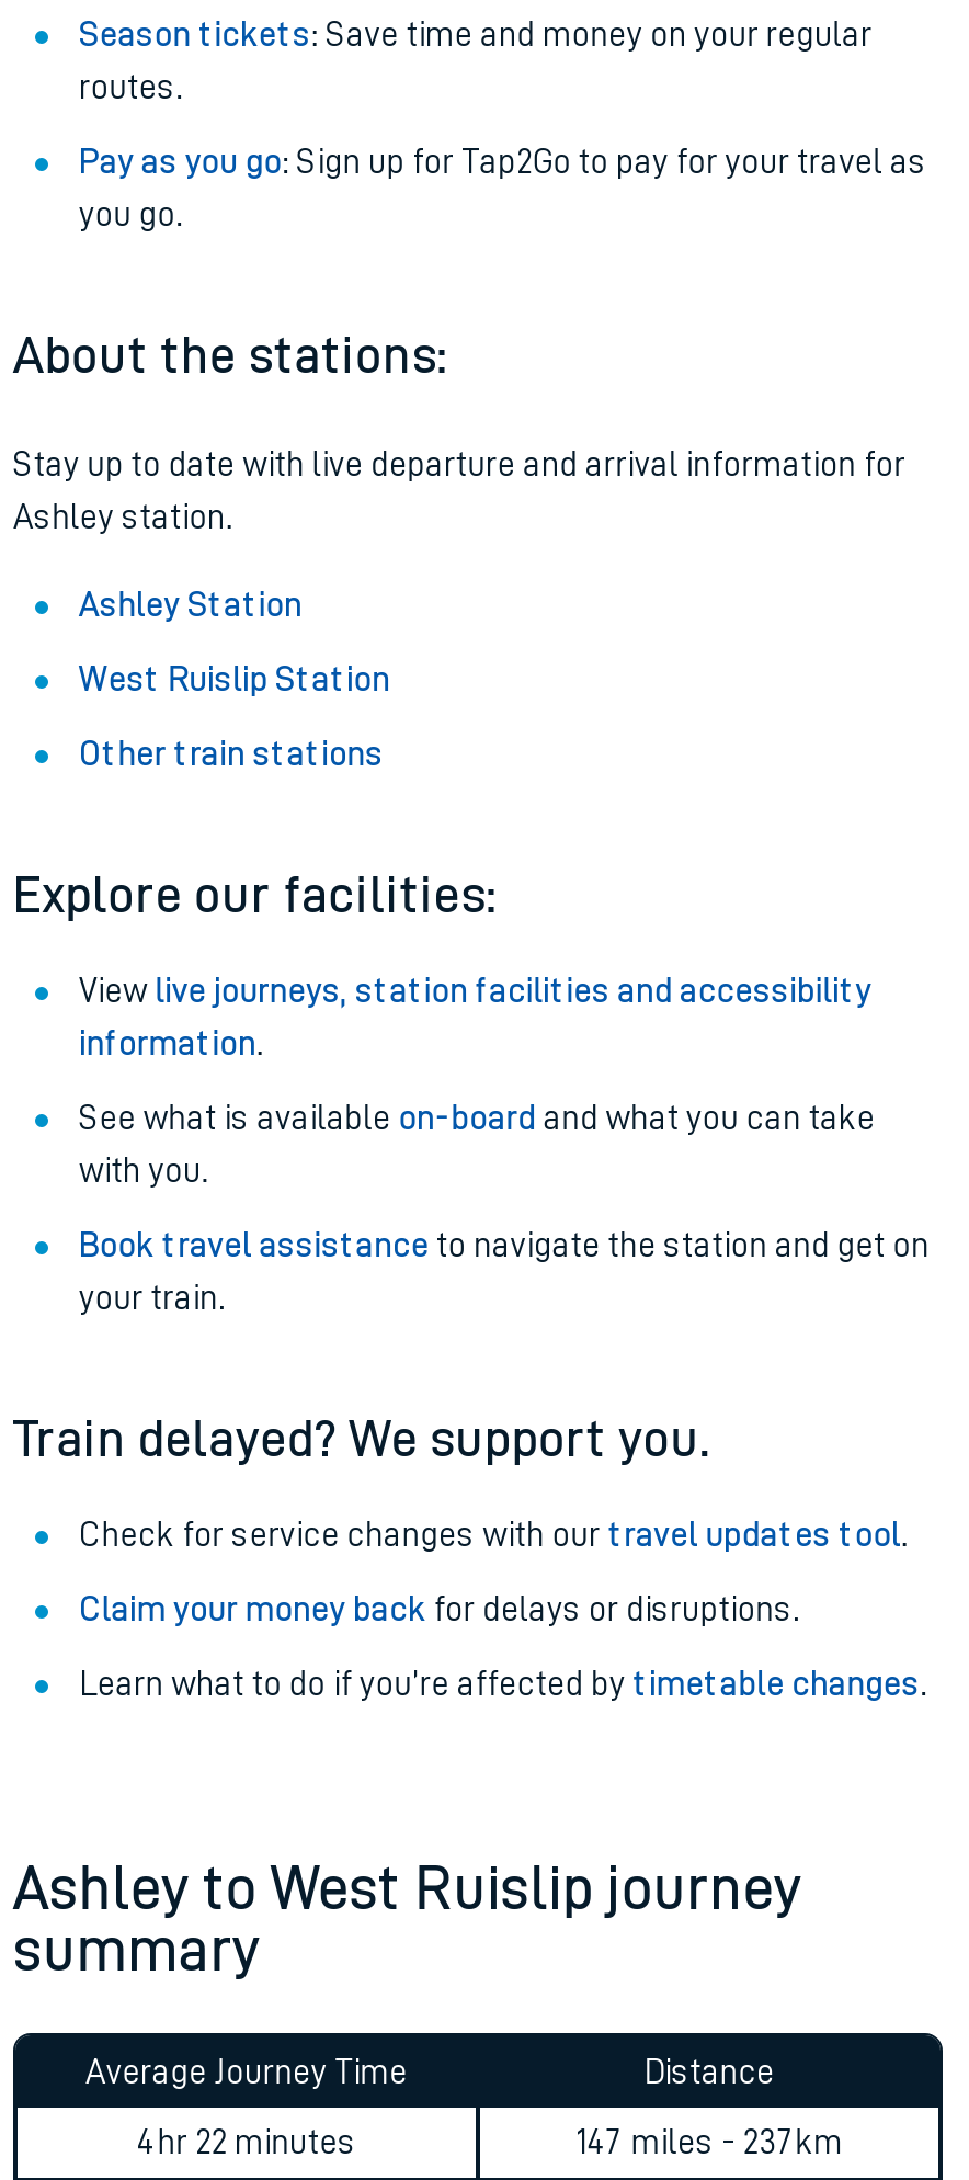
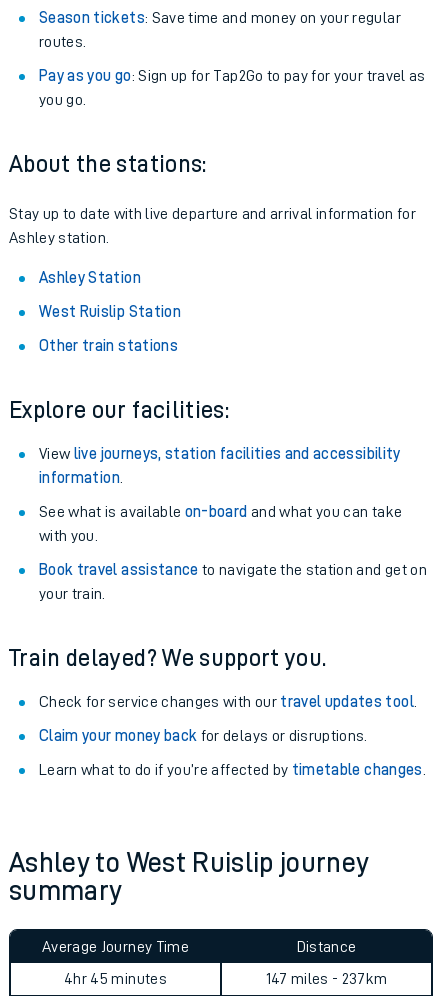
- 4hr 22 minutes
+ 4hr 45 minutes
